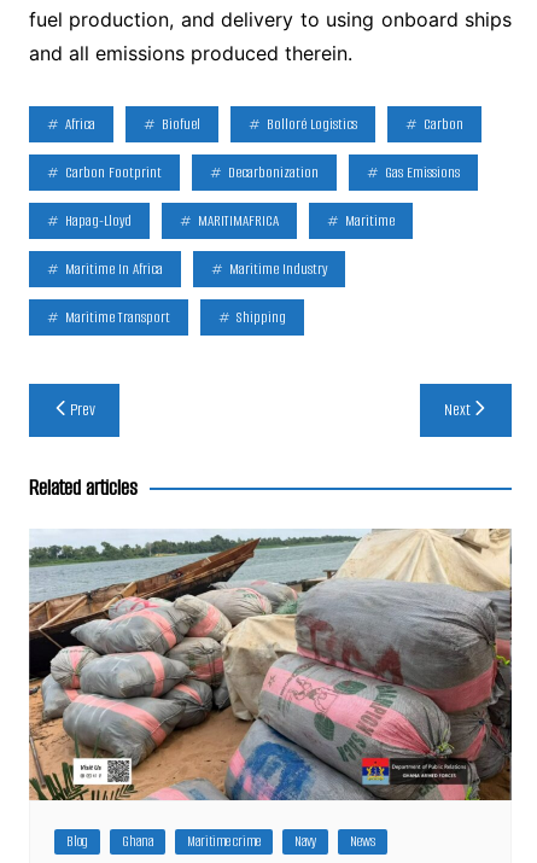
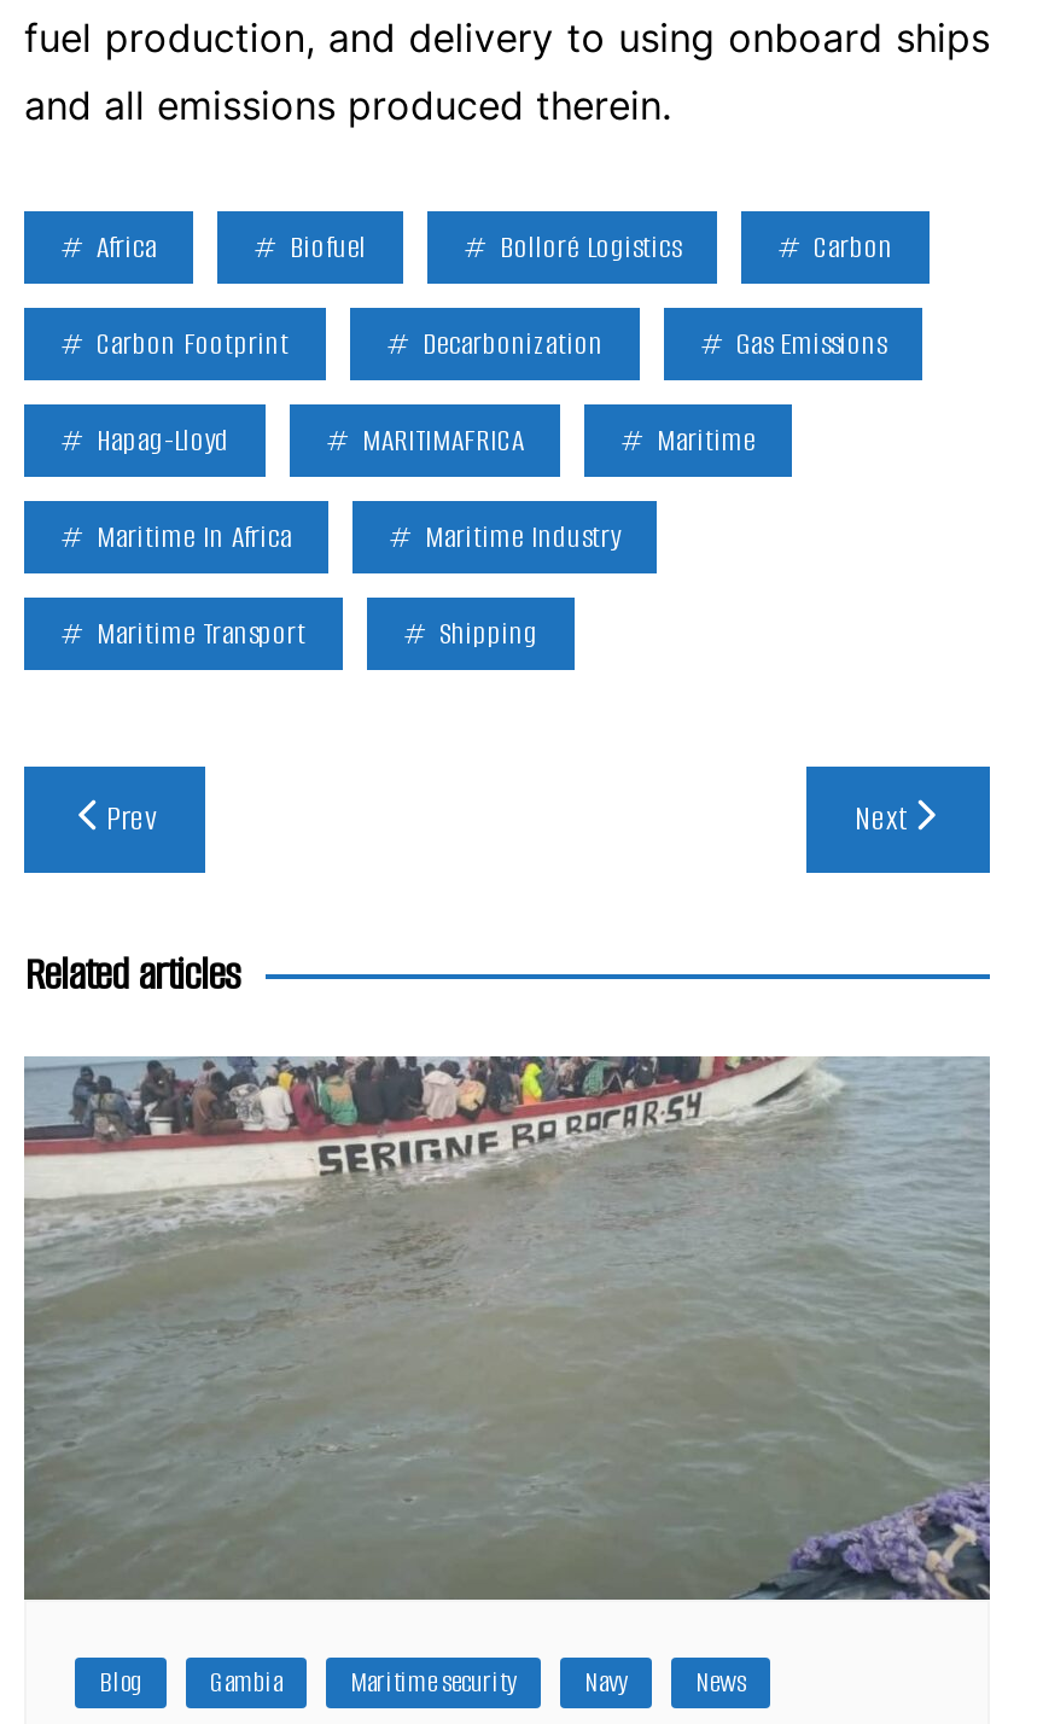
- [image]
- Ghana
- Maritime crime
+ [image]
+ Gambia
+ Maritime security
